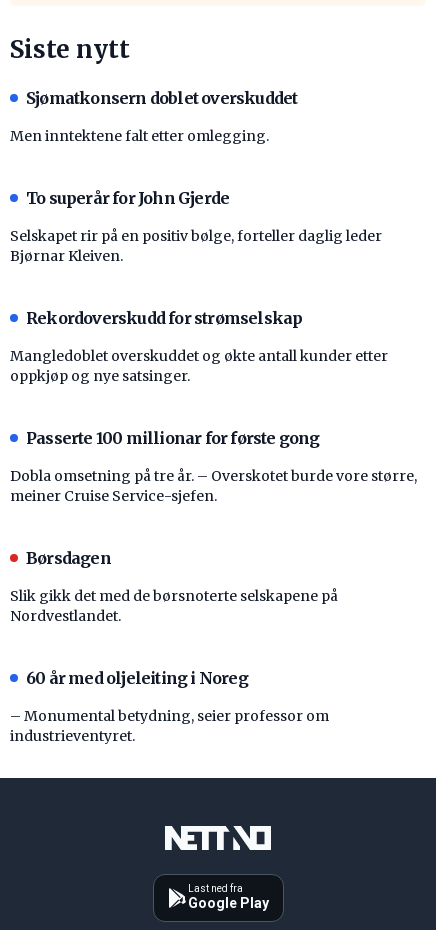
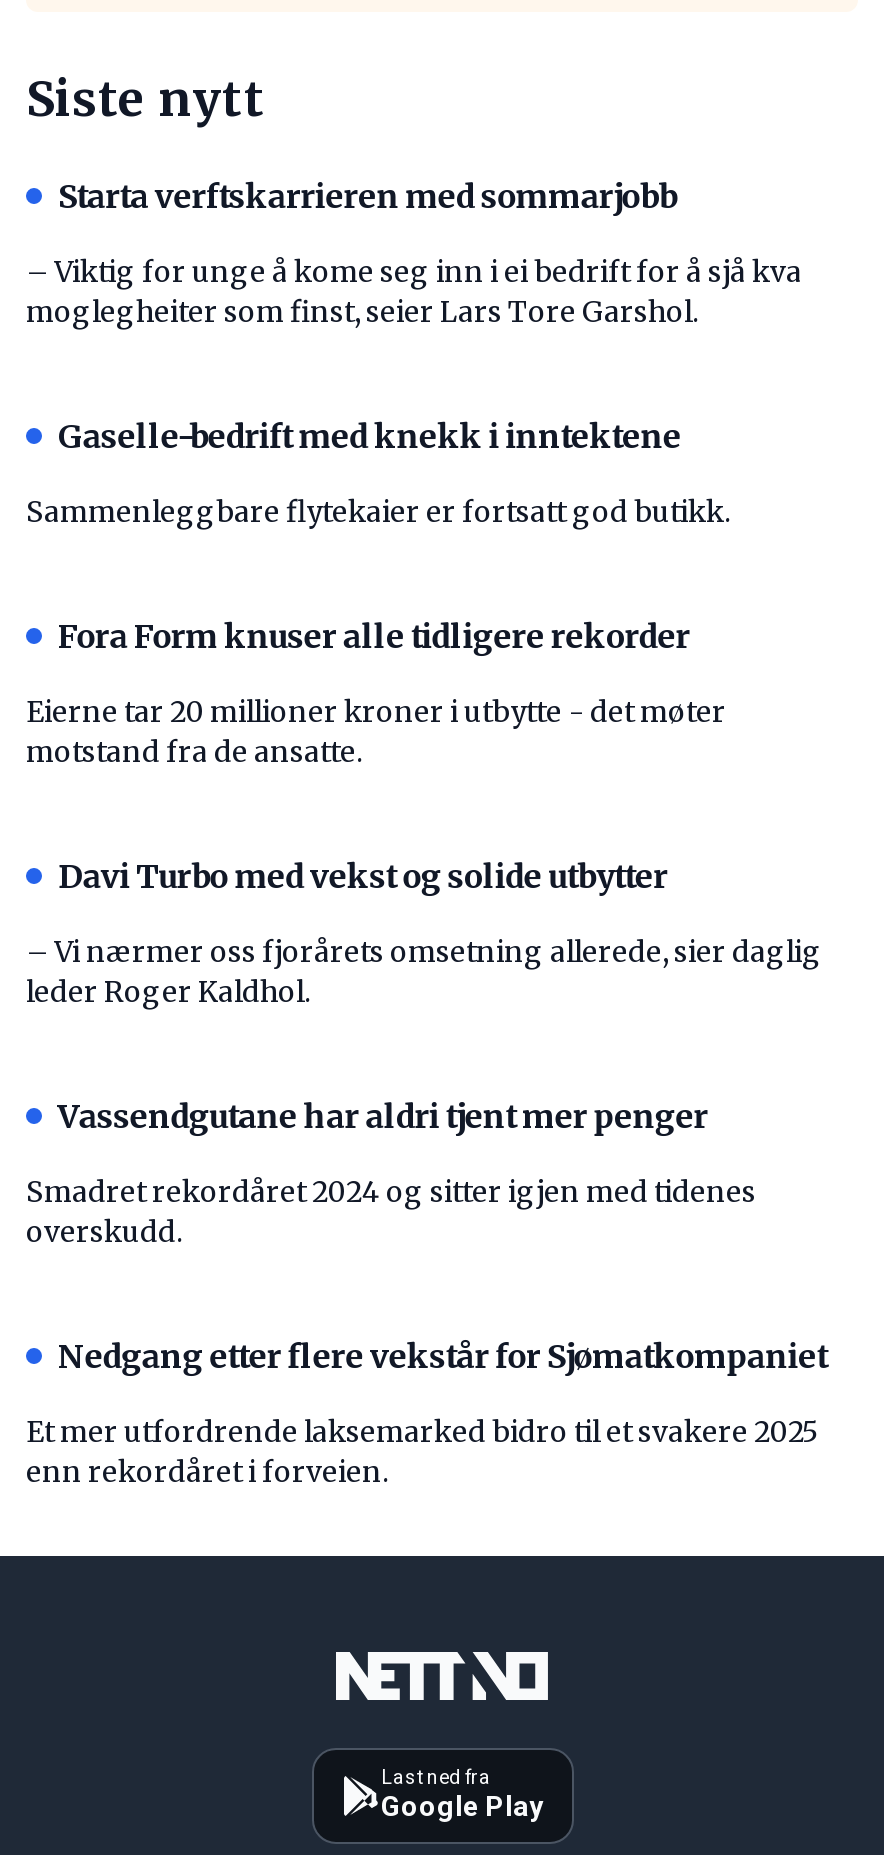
- Sjømatkonsern doblet overskuddet
+ Starta verftskarrieren med sommarjobb

- Men inntektene falt etter omlegging.
+ – Viktig for unge å kome seg inn i ei bedrift for å sjå kva
+ moglegheiter som finst, seier Lars Tore Garshol.

- To superår for John Gjerde
+ Gaselle-bedrift med knekk i inntektene

- Selskapet rir på en positiv bølge, forteller daglig leder
- Bjørnar Kleiven.
+ Sammenleggbare flytekaier er fortsatt god butikk.

- Rekordoverskudd for strømselskap
+ Fora Form knuser alle tidligere rekorder

- Mangledoblet overskuddet og økte antall kunder etter
- oppkjøp og nye satsinger.
+ Eierne tar 20 millioner kroner i utbytte - det møter
+ motstand fra de ansatte.

- Passerte 100 millionar for første gong
+ Davi Turbo med vekst og solide utbytter

- Dobla omsetning på tre år. – Overskotet burde vore større,
- meiner Cruise Service-sjefen.
+ – Vi nærmer oss fjorårets omsetning allerede, sier daglig
+ leder Roger Kaldhol.

- Børsdagen
+ Vassendgutane har aldri tjent mer penger

- Slik gikk det med de børsnoterte selskapene på
- Nordvestlandet.
+ Smadret rekordåret 2024 og sitter igjen med tidenes
+ overskudd.

- 60 år med oljeleiting i Noreg
+ Nedgang etter flere vekstår for Sjømatkompaniet

- – Monumental betydning, seier professor om
- industrieventyret.
+ Et mer utfordrende laksemarked bidro til et svakere 2025
+ enn rekordåret i forveien.
